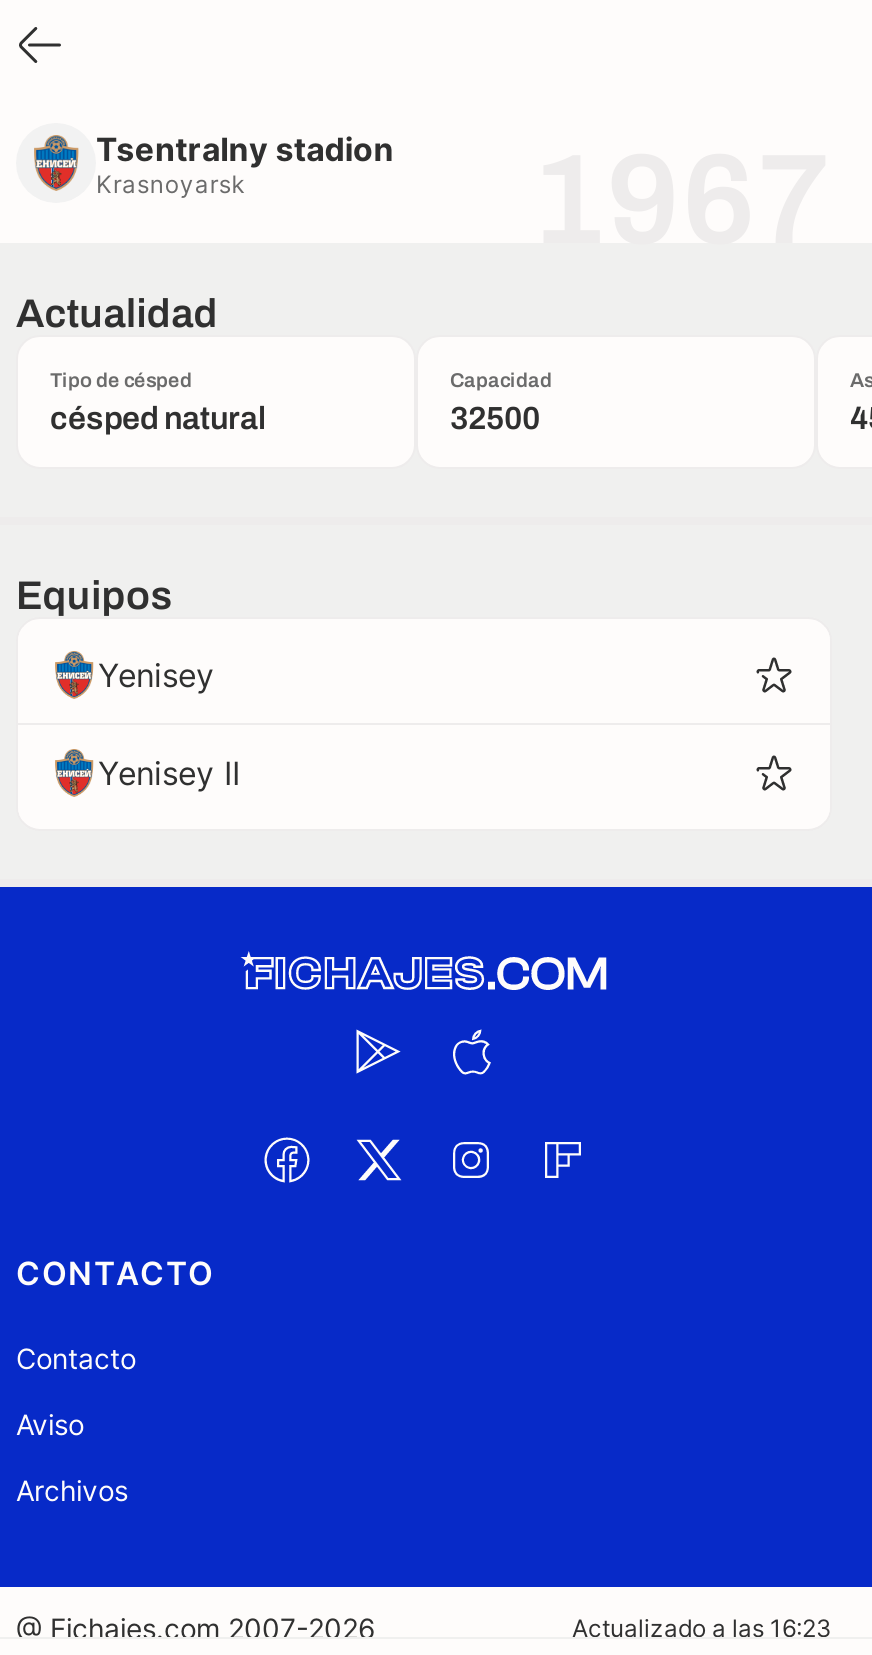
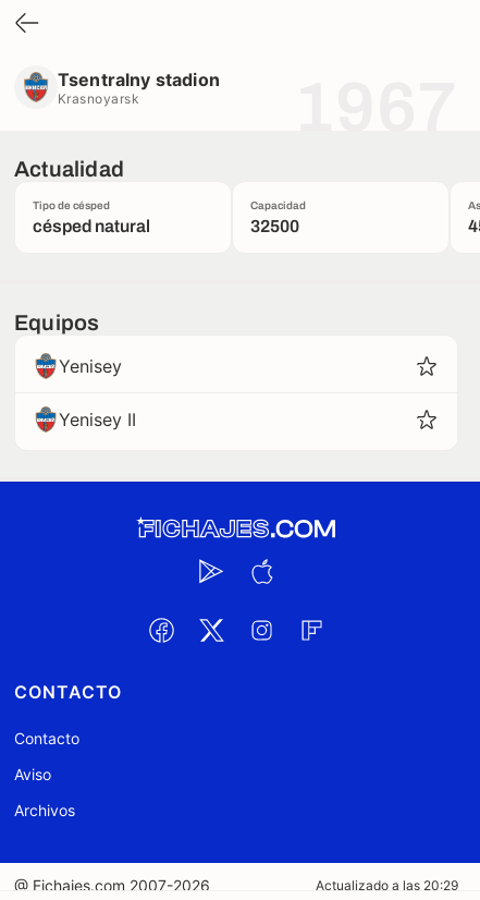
- Actualizado a las 16:23
+ Actualizado a las 20:29
